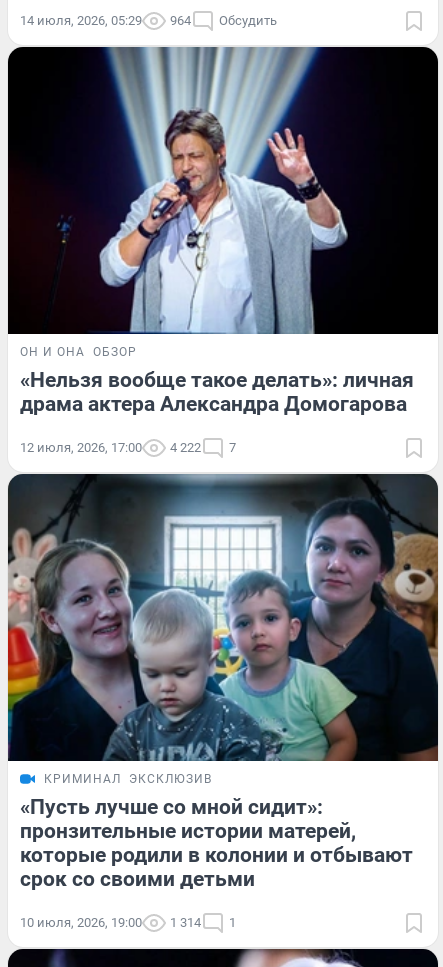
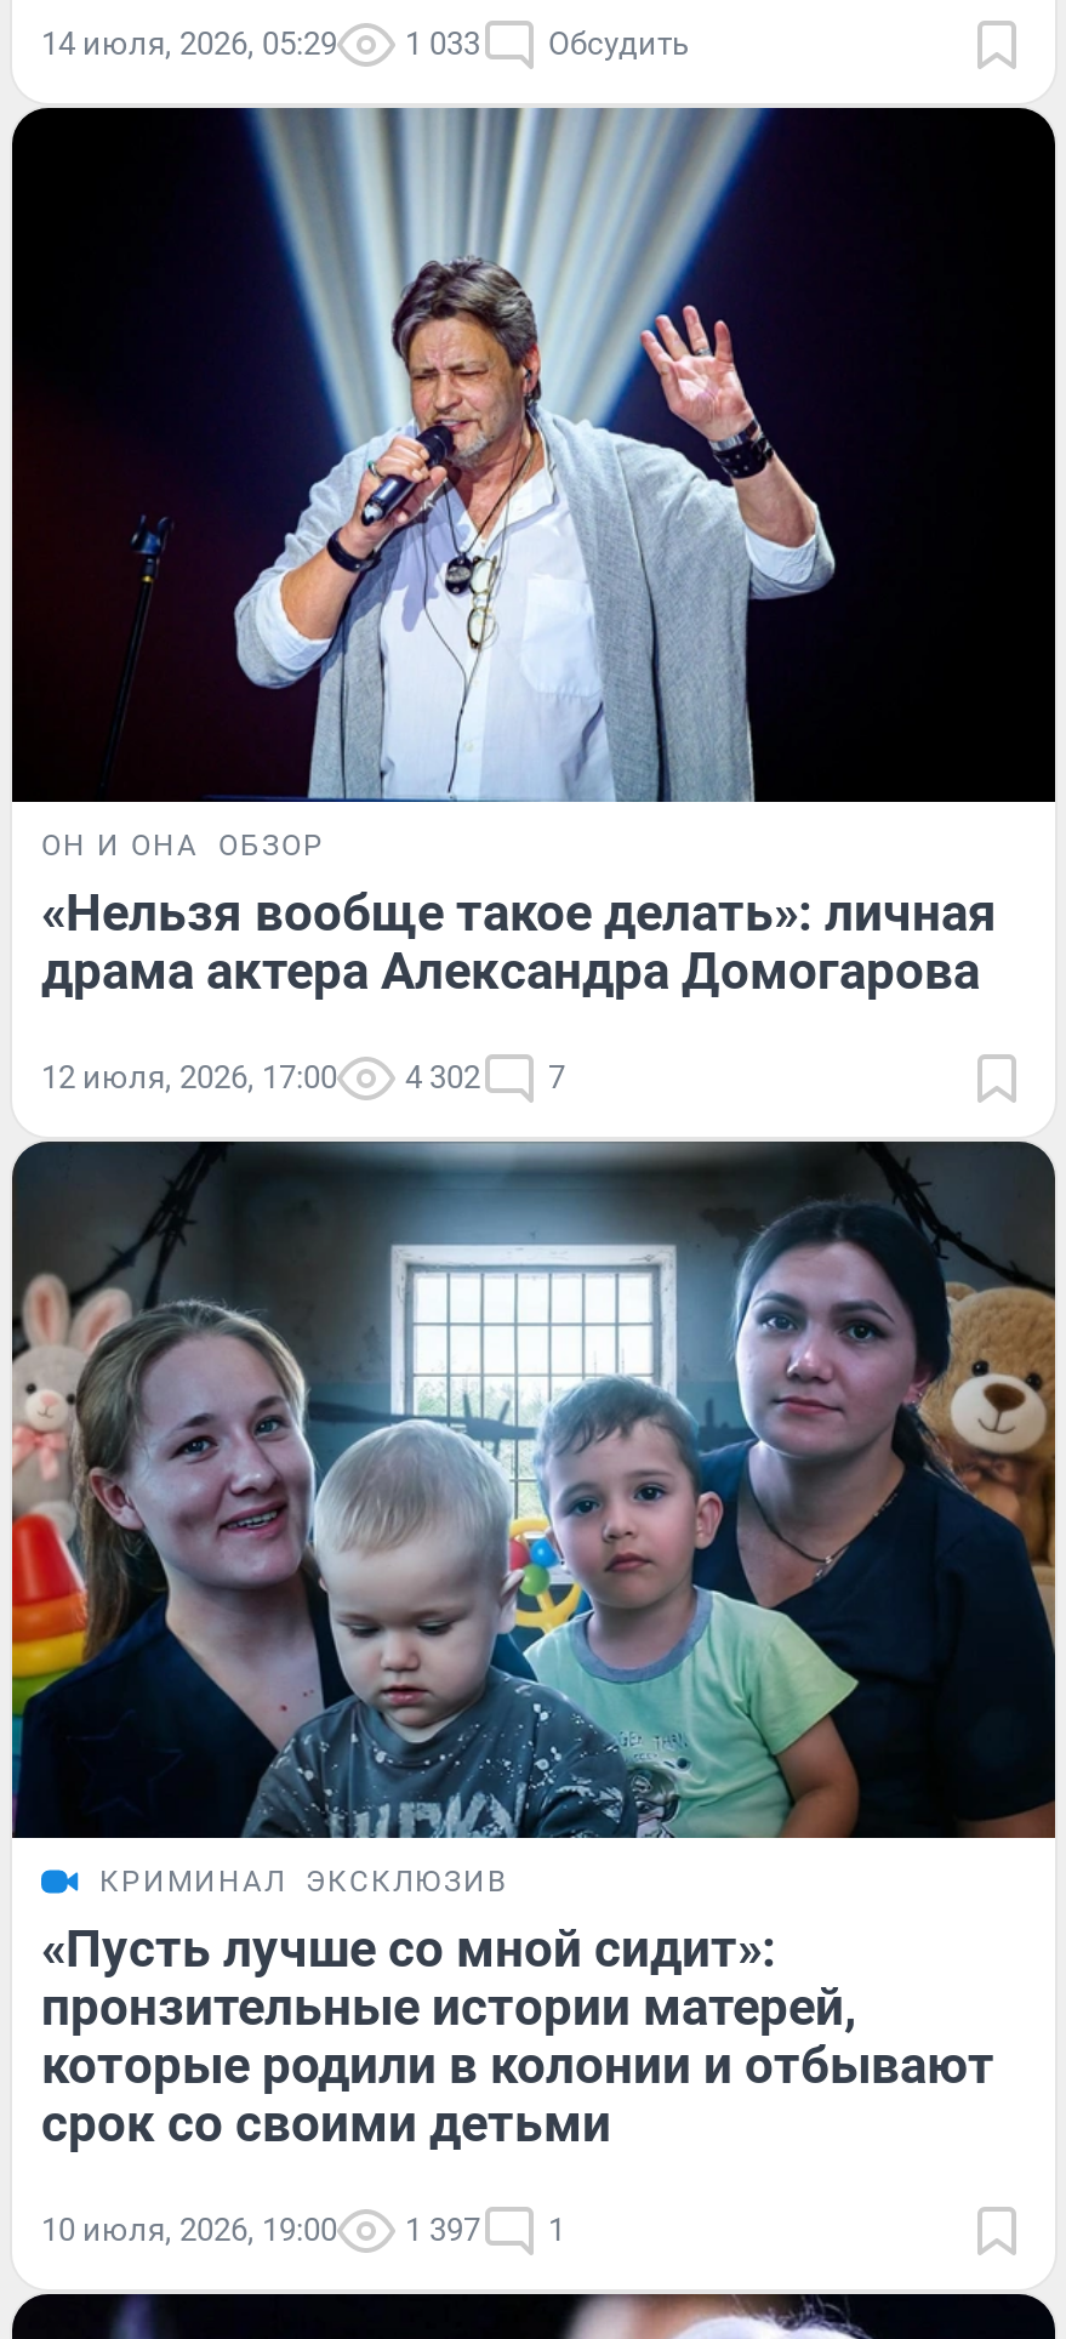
- 14 июля, 2026, 05:29 964 Обсудить
+ 14 июля, 2026, 05:29 1 033 Обсудить

- 12 июля, 2026, 17:00 4 222 7
+ 12 июля, 2026, 17:00 4 302 7

- 10 июля, 2026, 19:00 1 314 1
+ 10 июля, 2026, 19:00 1 397 1
